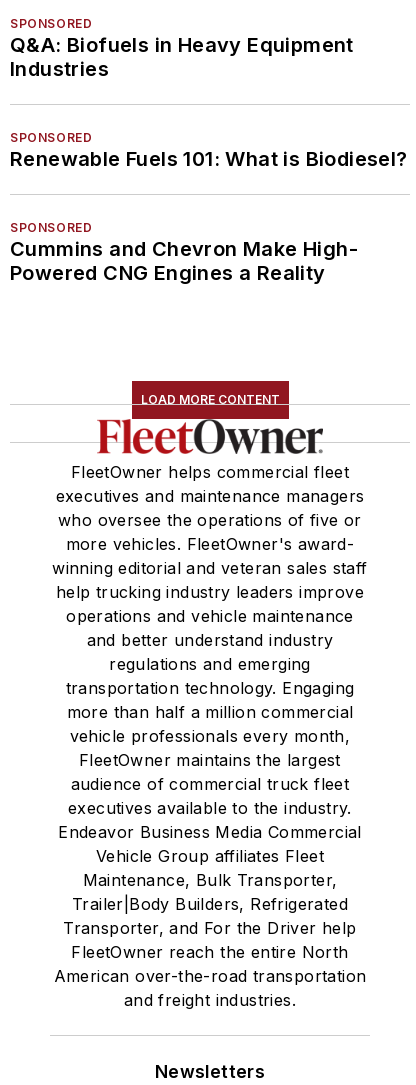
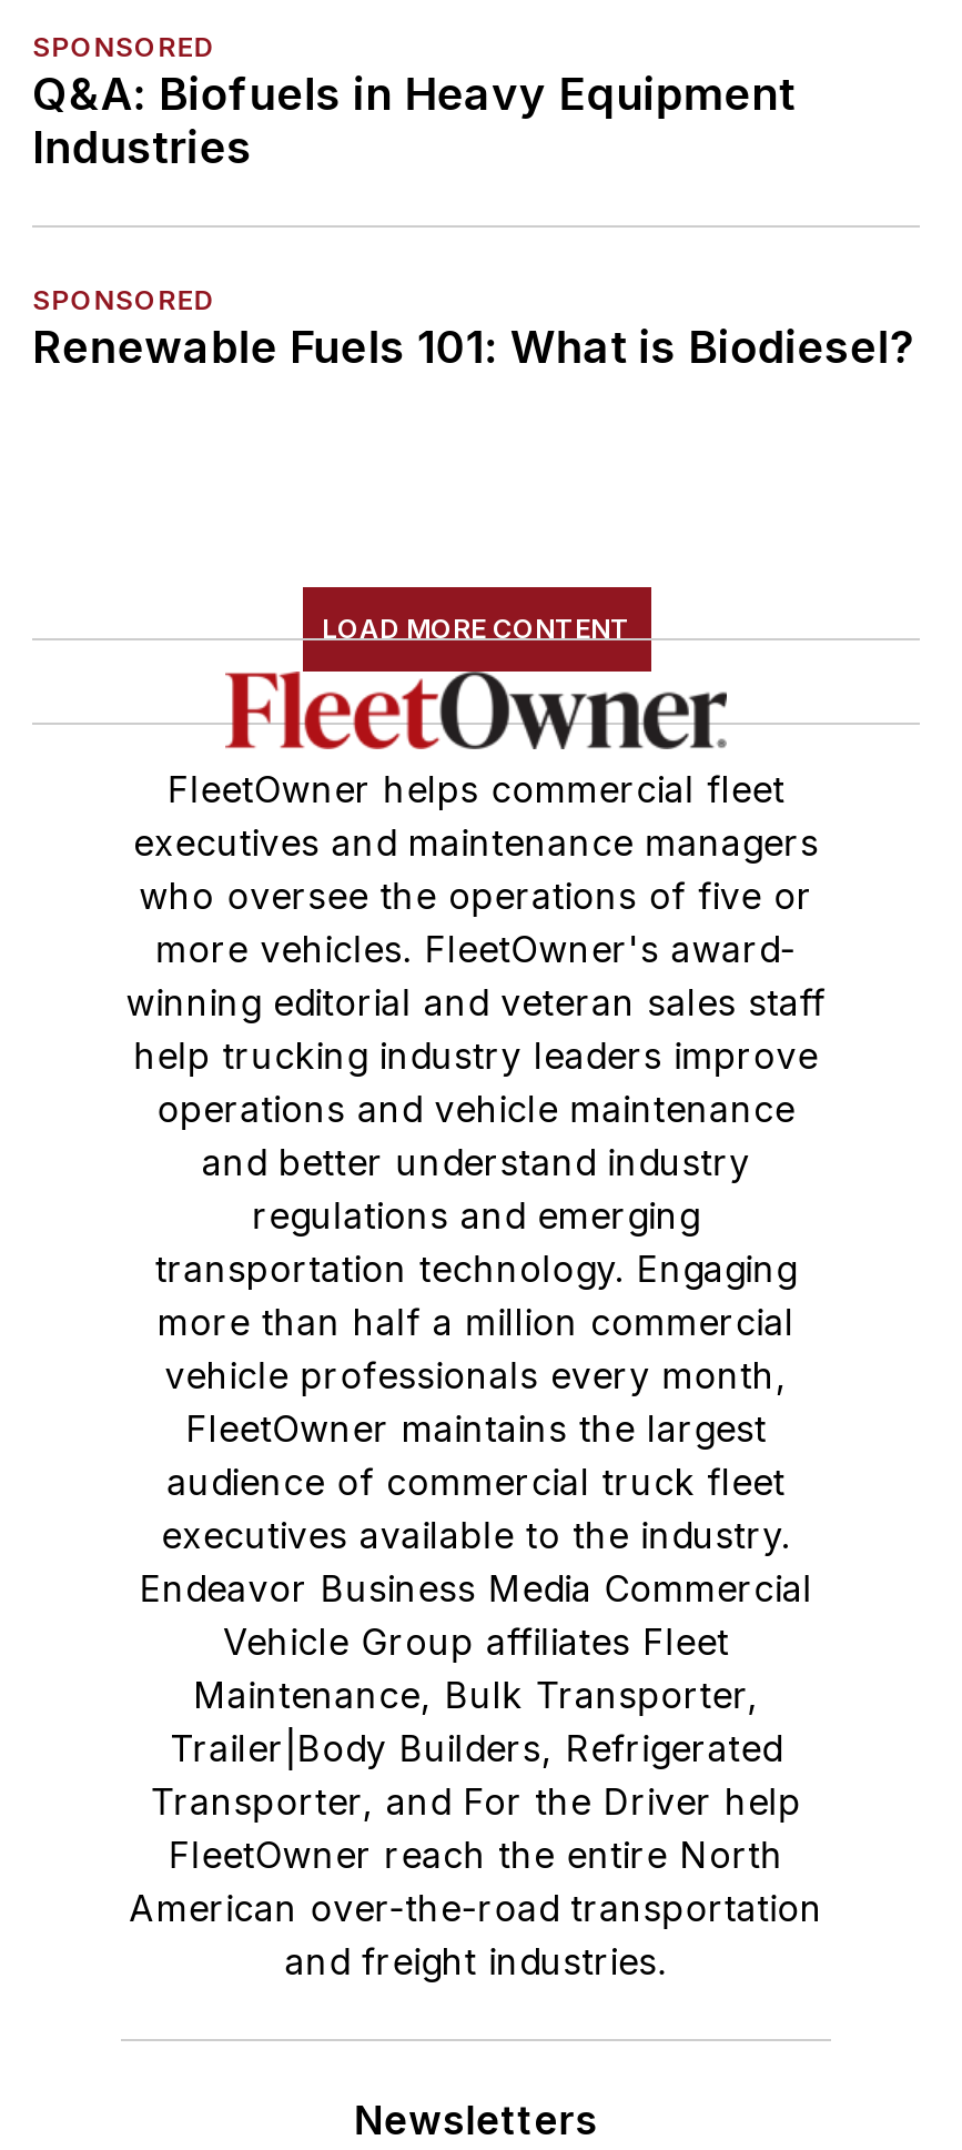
- SPONSORED
- Cummins and Chevron Make High-
- Powered CNG Engines a Reality
